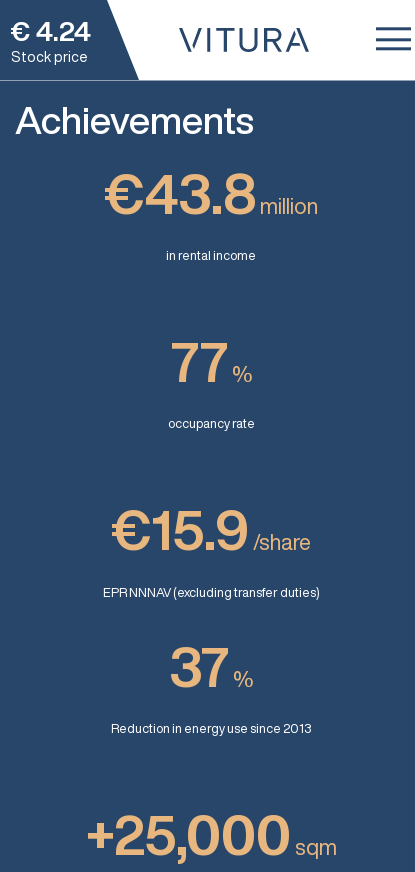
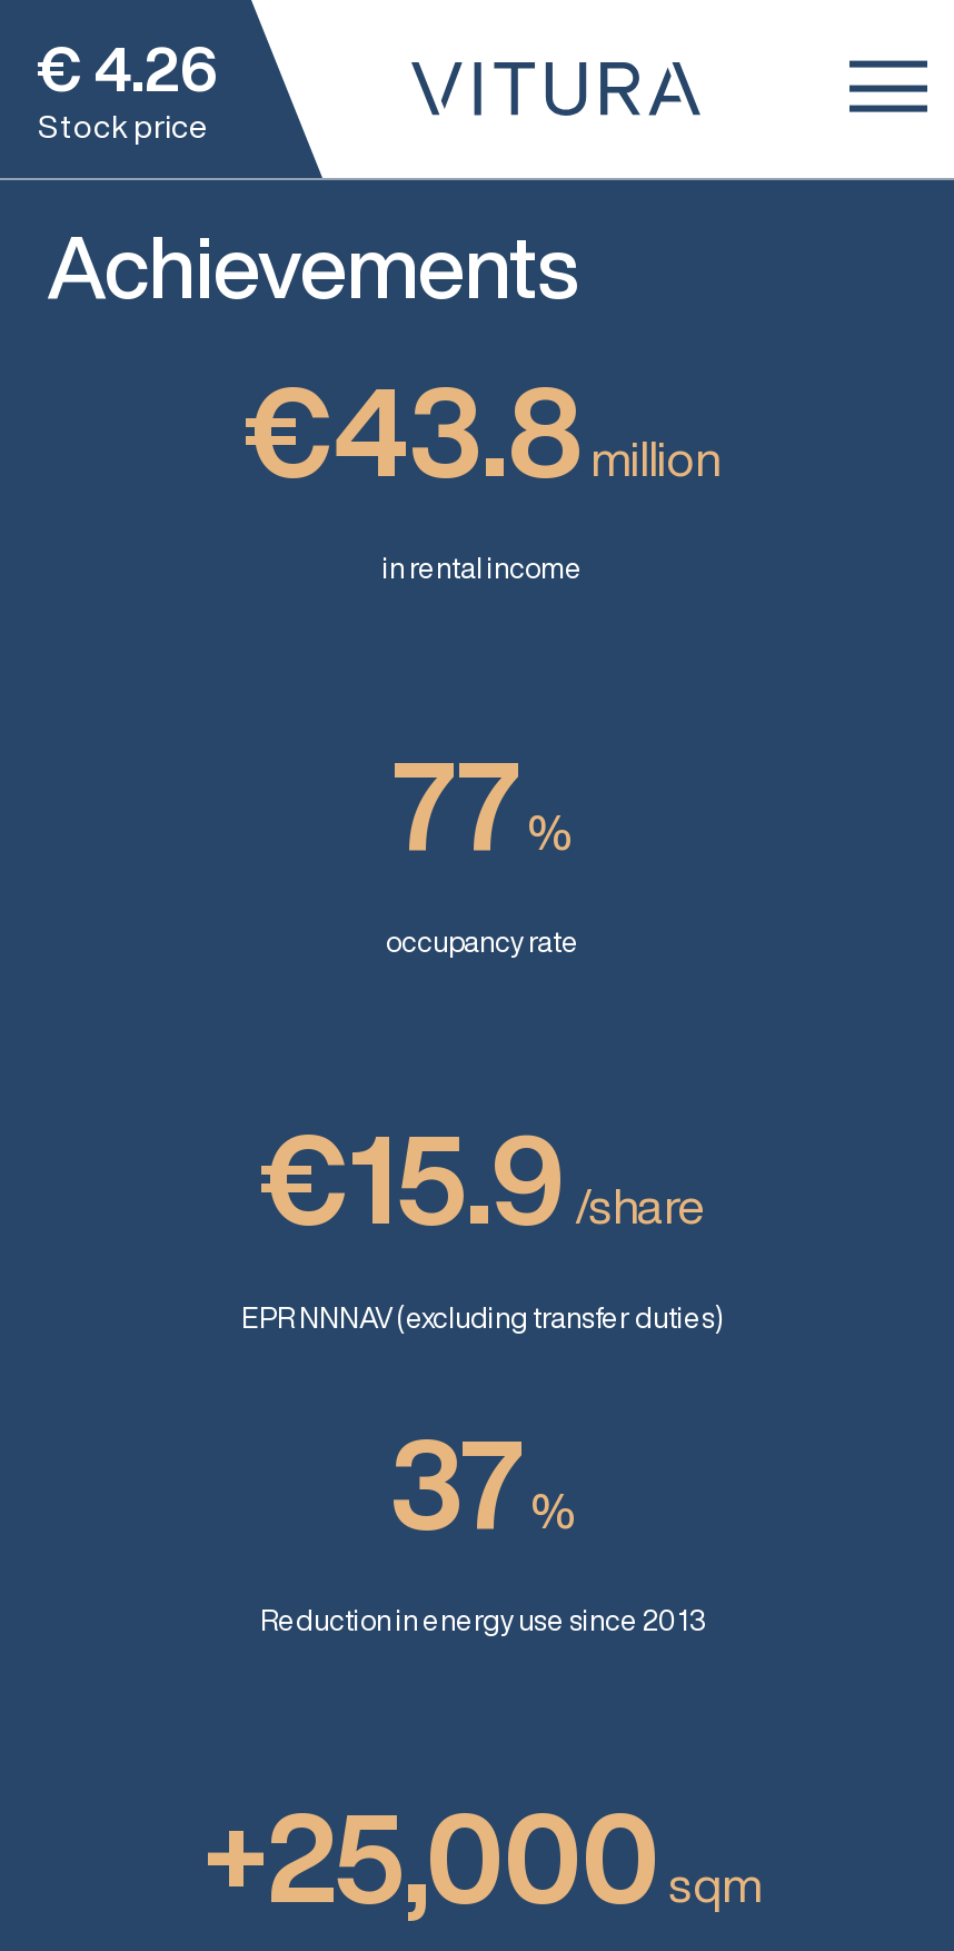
- €4.24
+ €4.26
